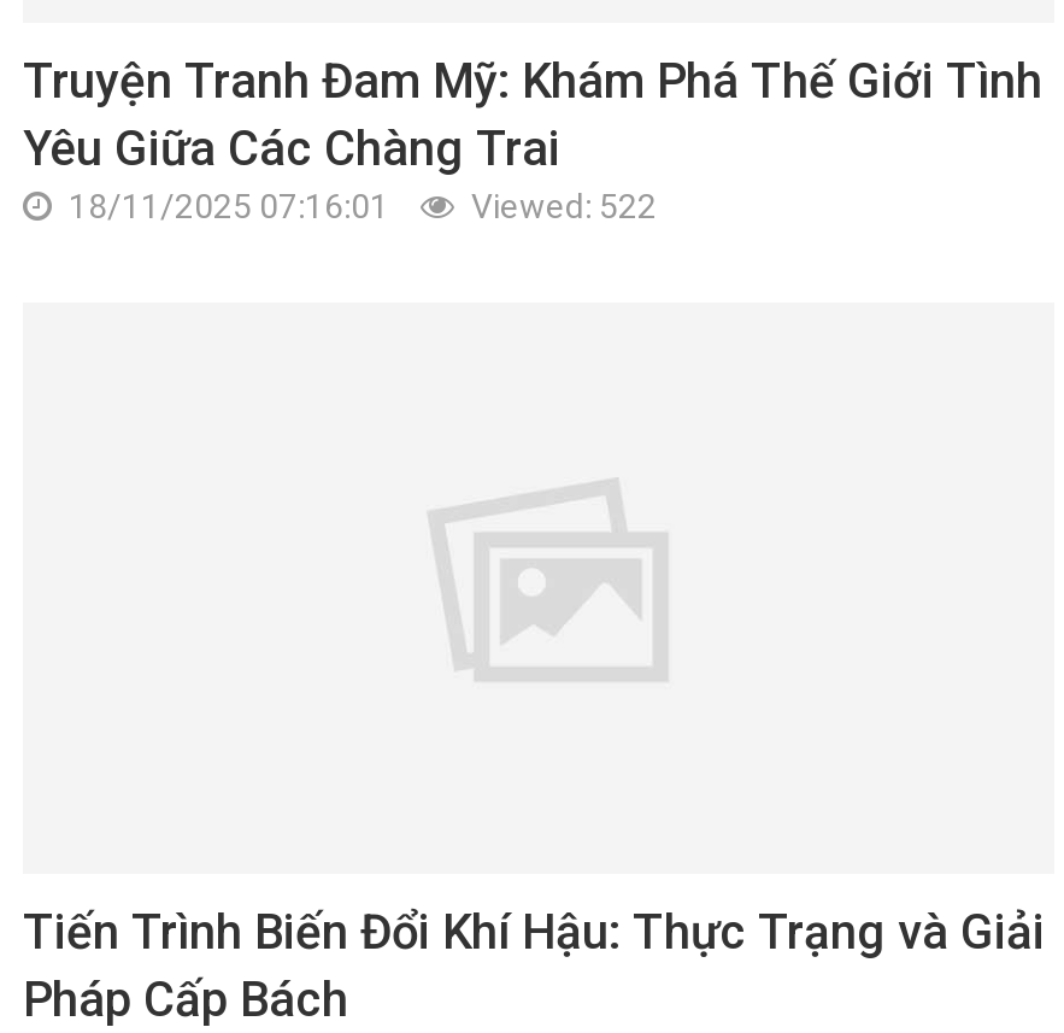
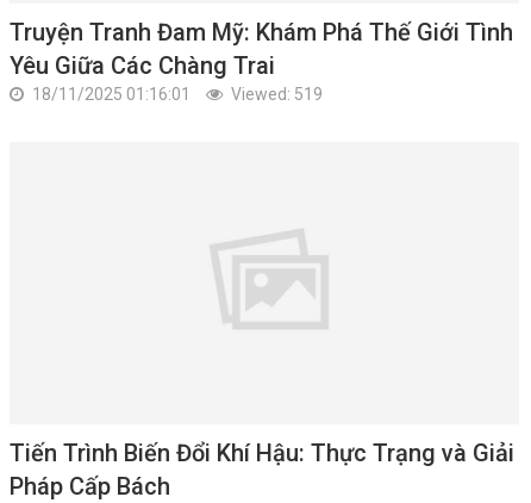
- 18/11/2025 07:16:01
+ 18/11/2025 01:16:01

- Viewed: 522
+ Viewed: 519
